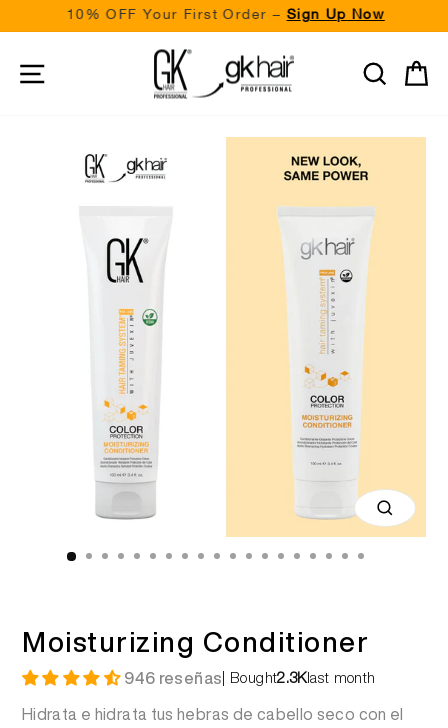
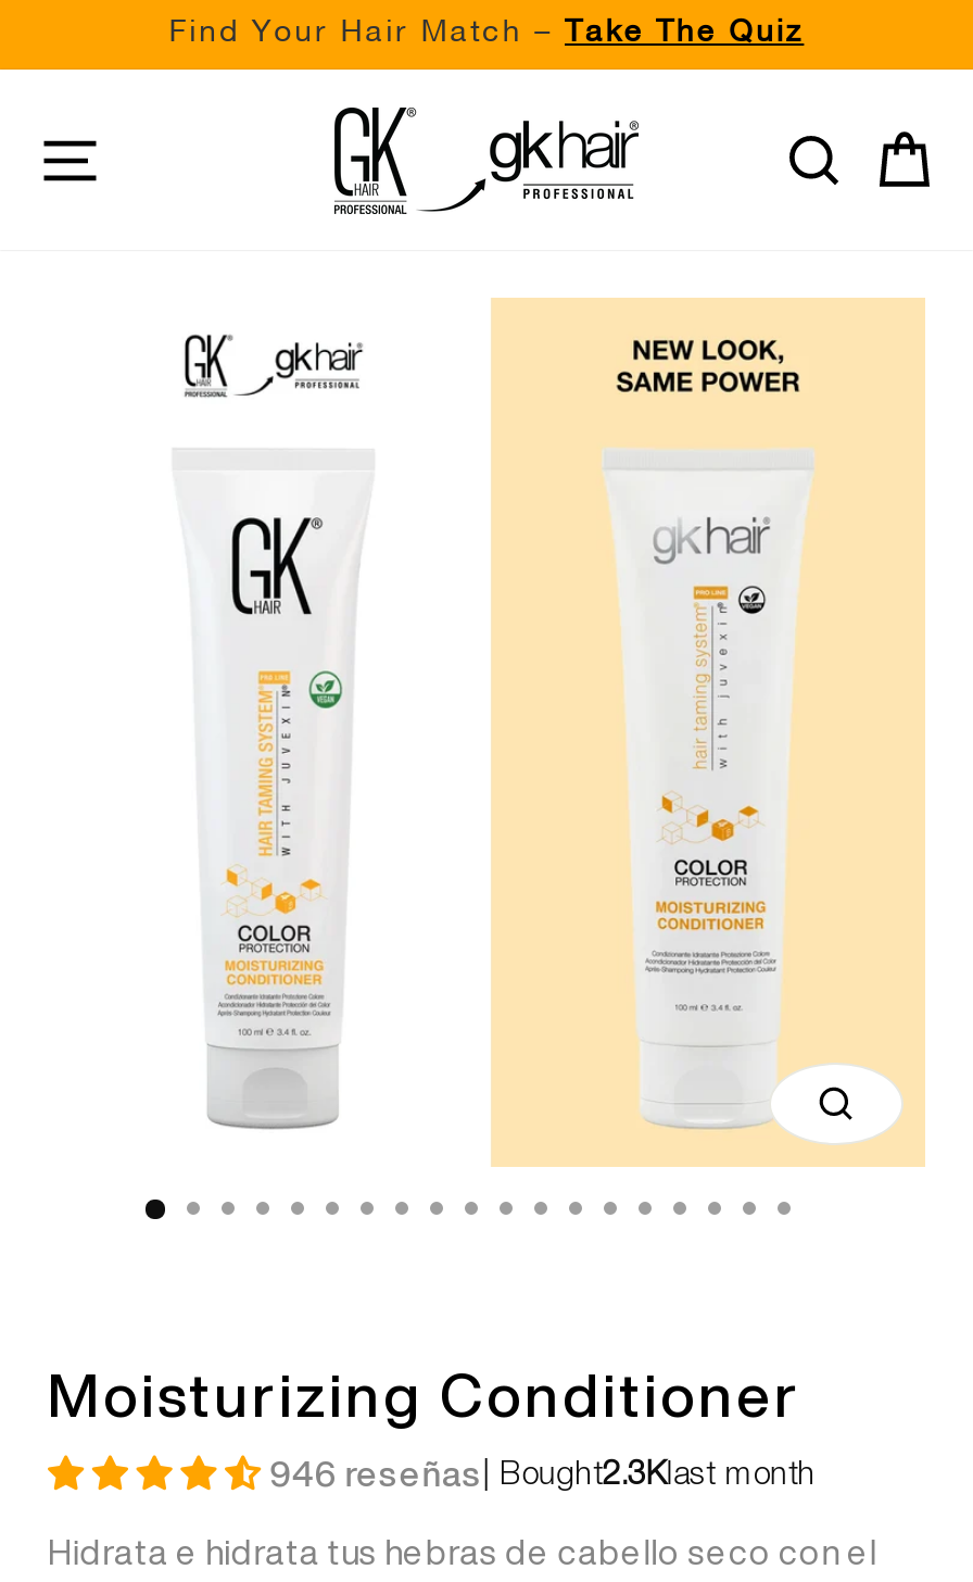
- 10% OFF Your First Order – Sign Up Now
+ Find Your Hair Match – Take The Quiz
